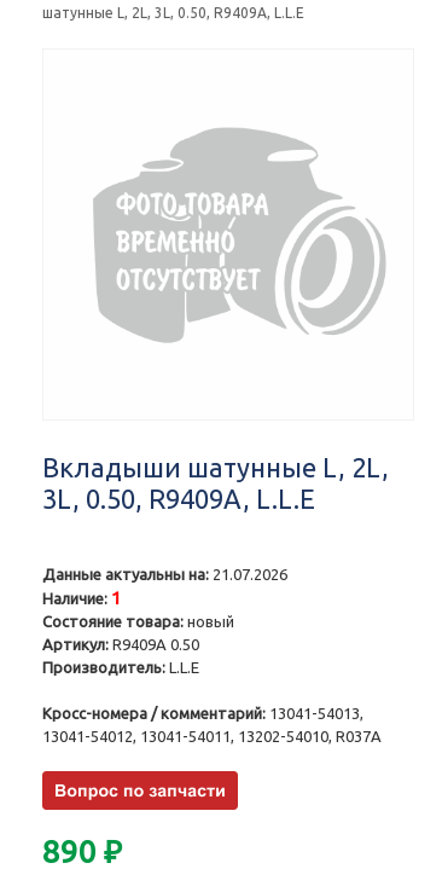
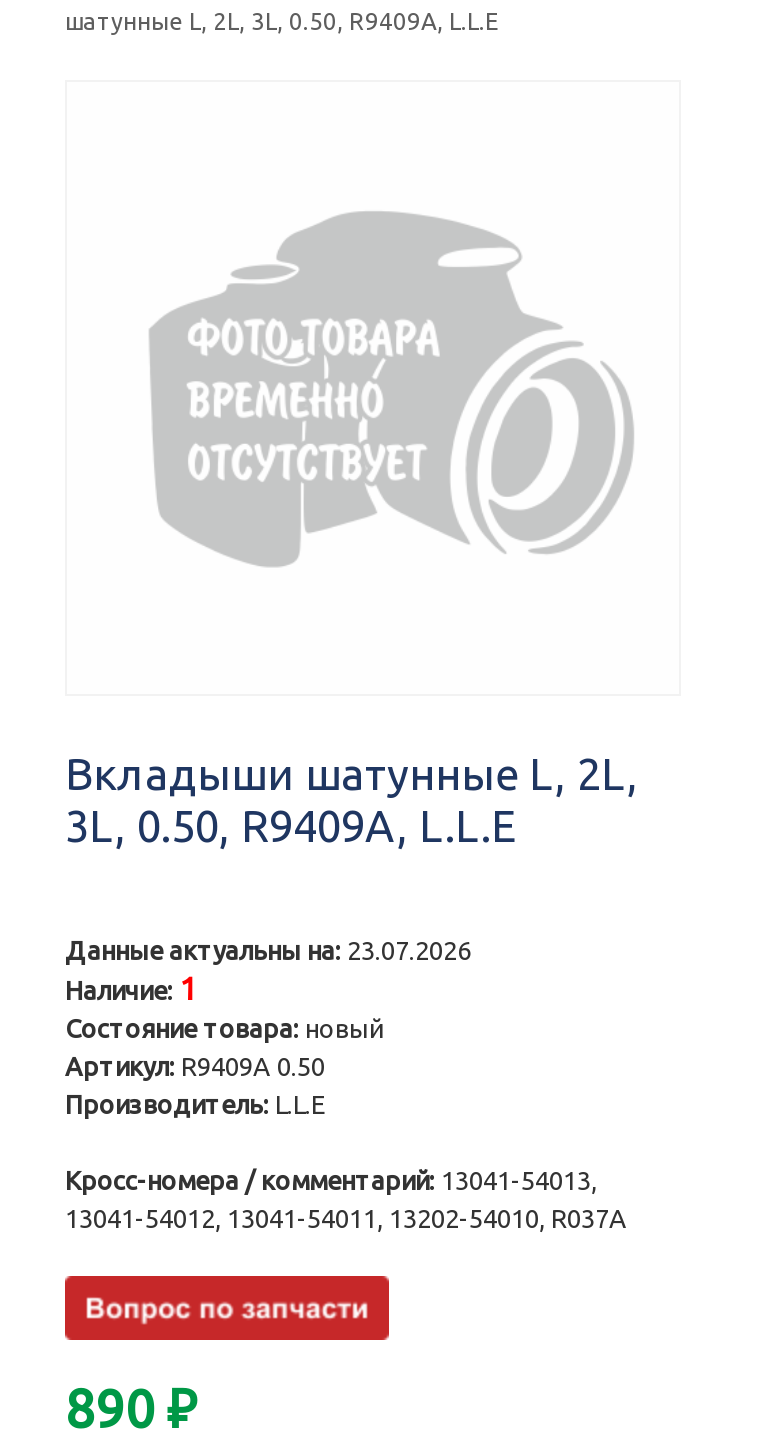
- Данные актуальны на: 21.07.2026
+ Данные актуальны на: 23.07.2026
